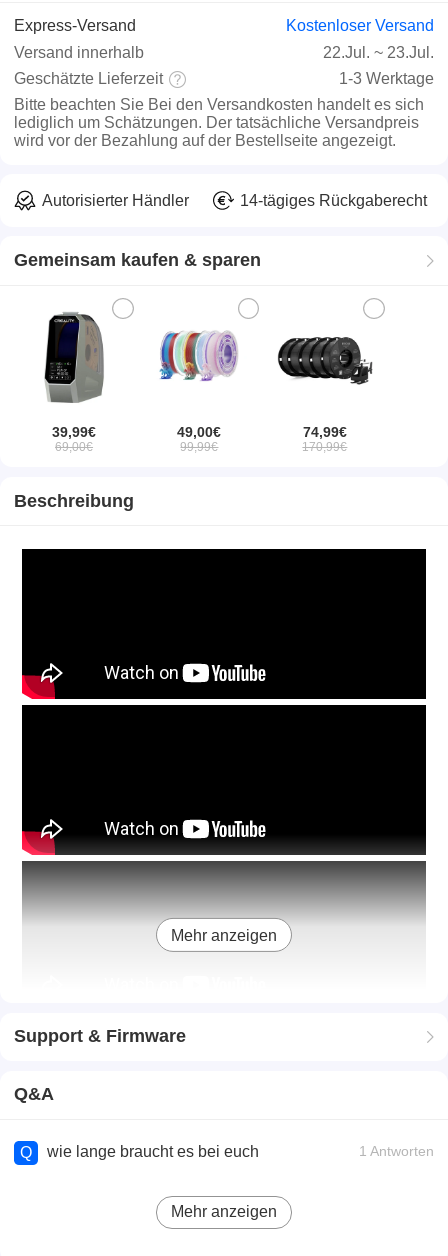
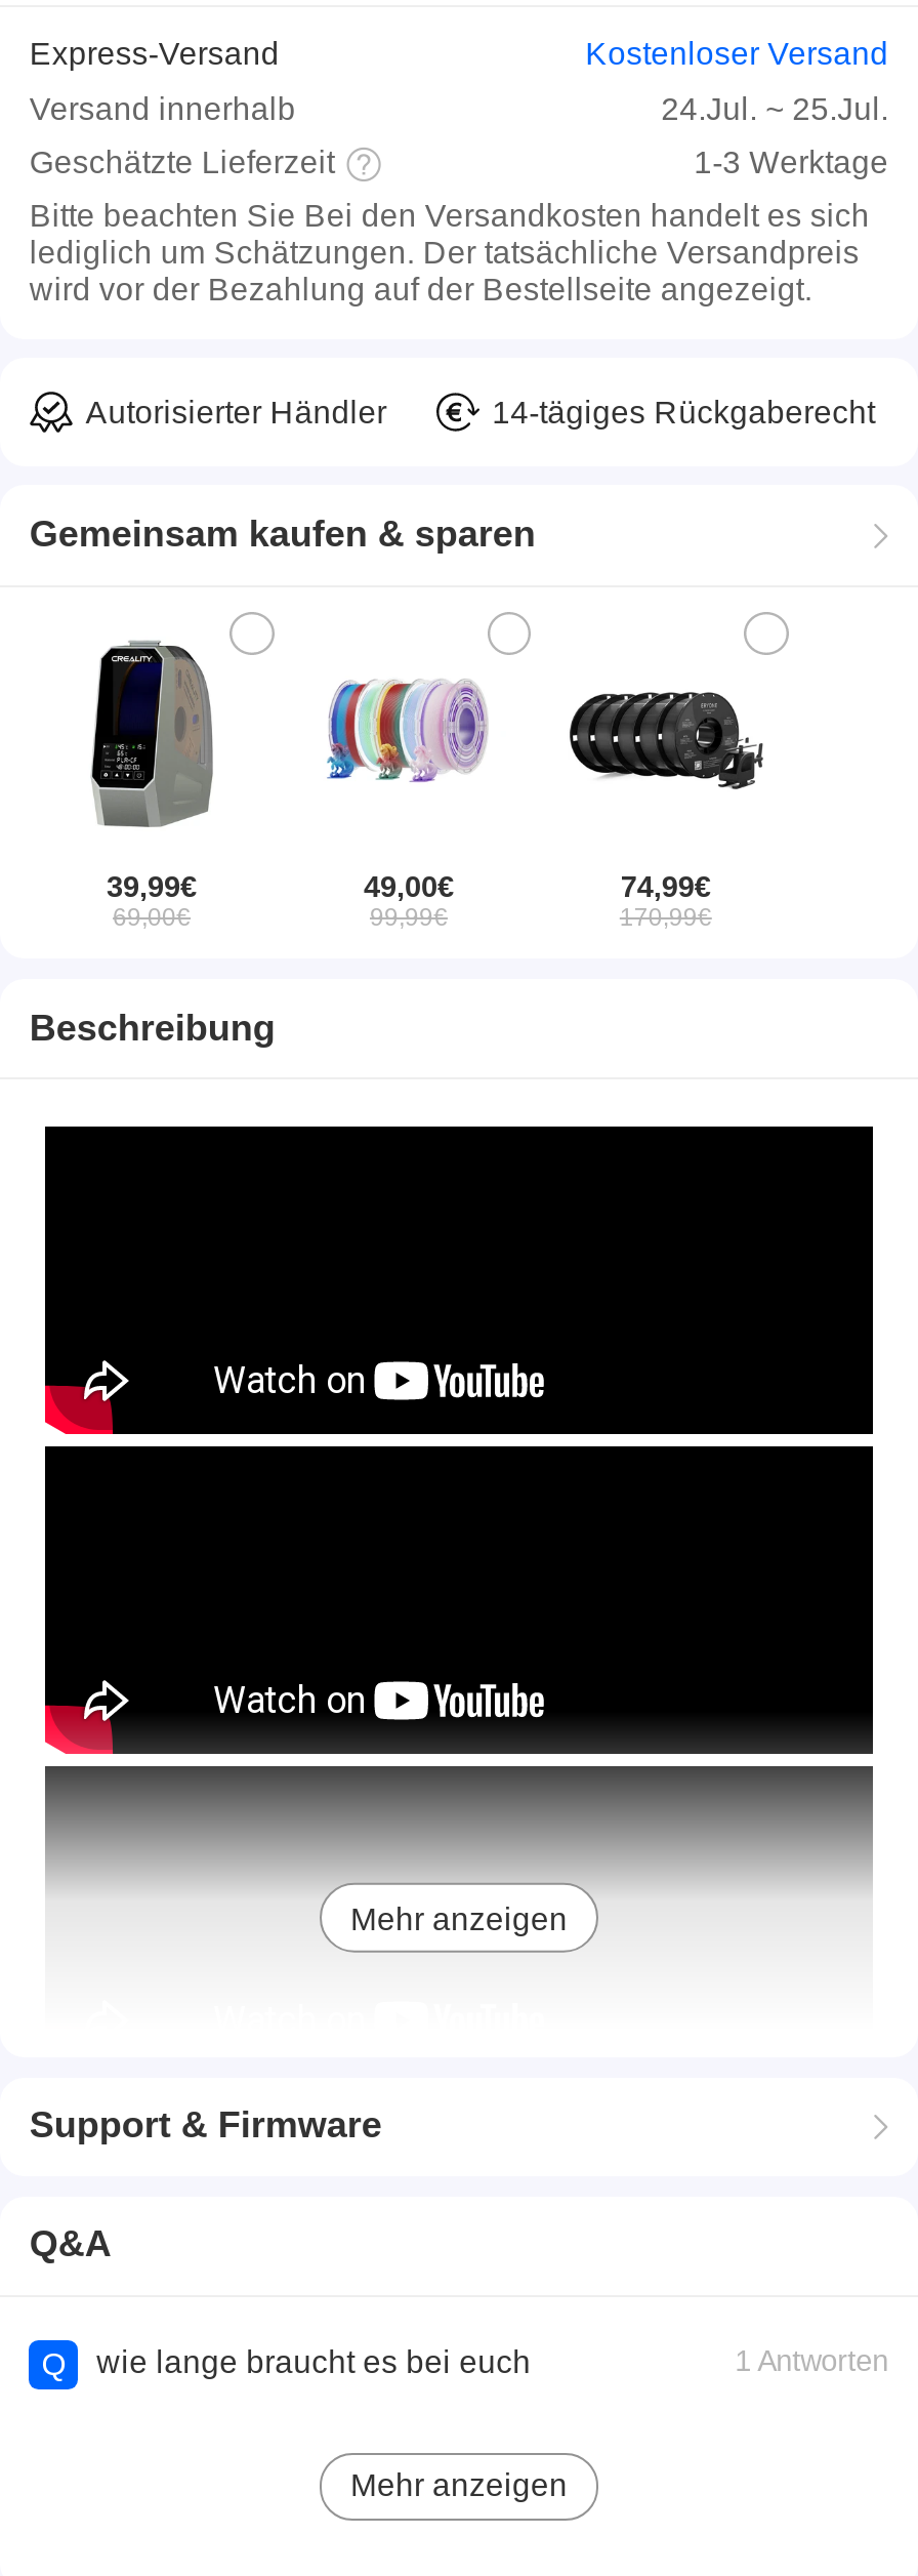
- 22.Jul. ~ 23.Jul.
+ 24.Jul. ~ 25.Jul.
